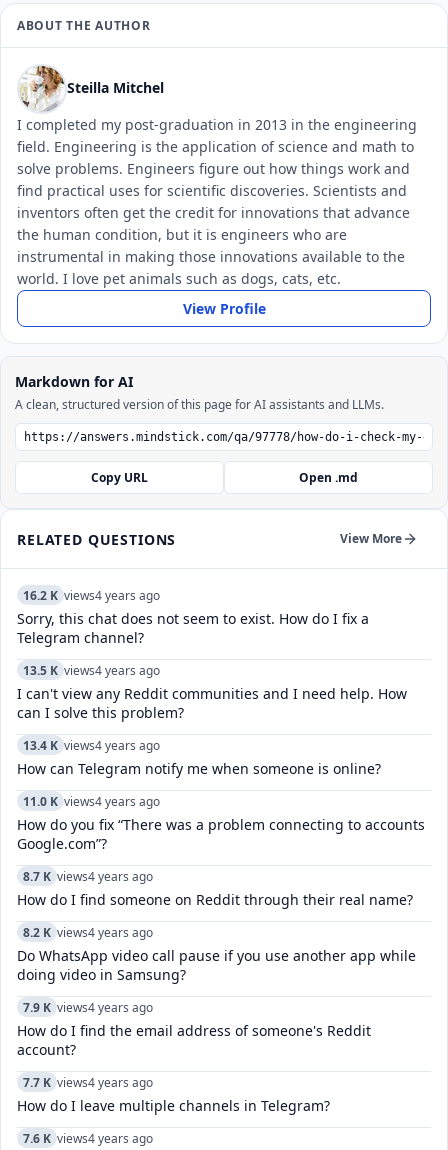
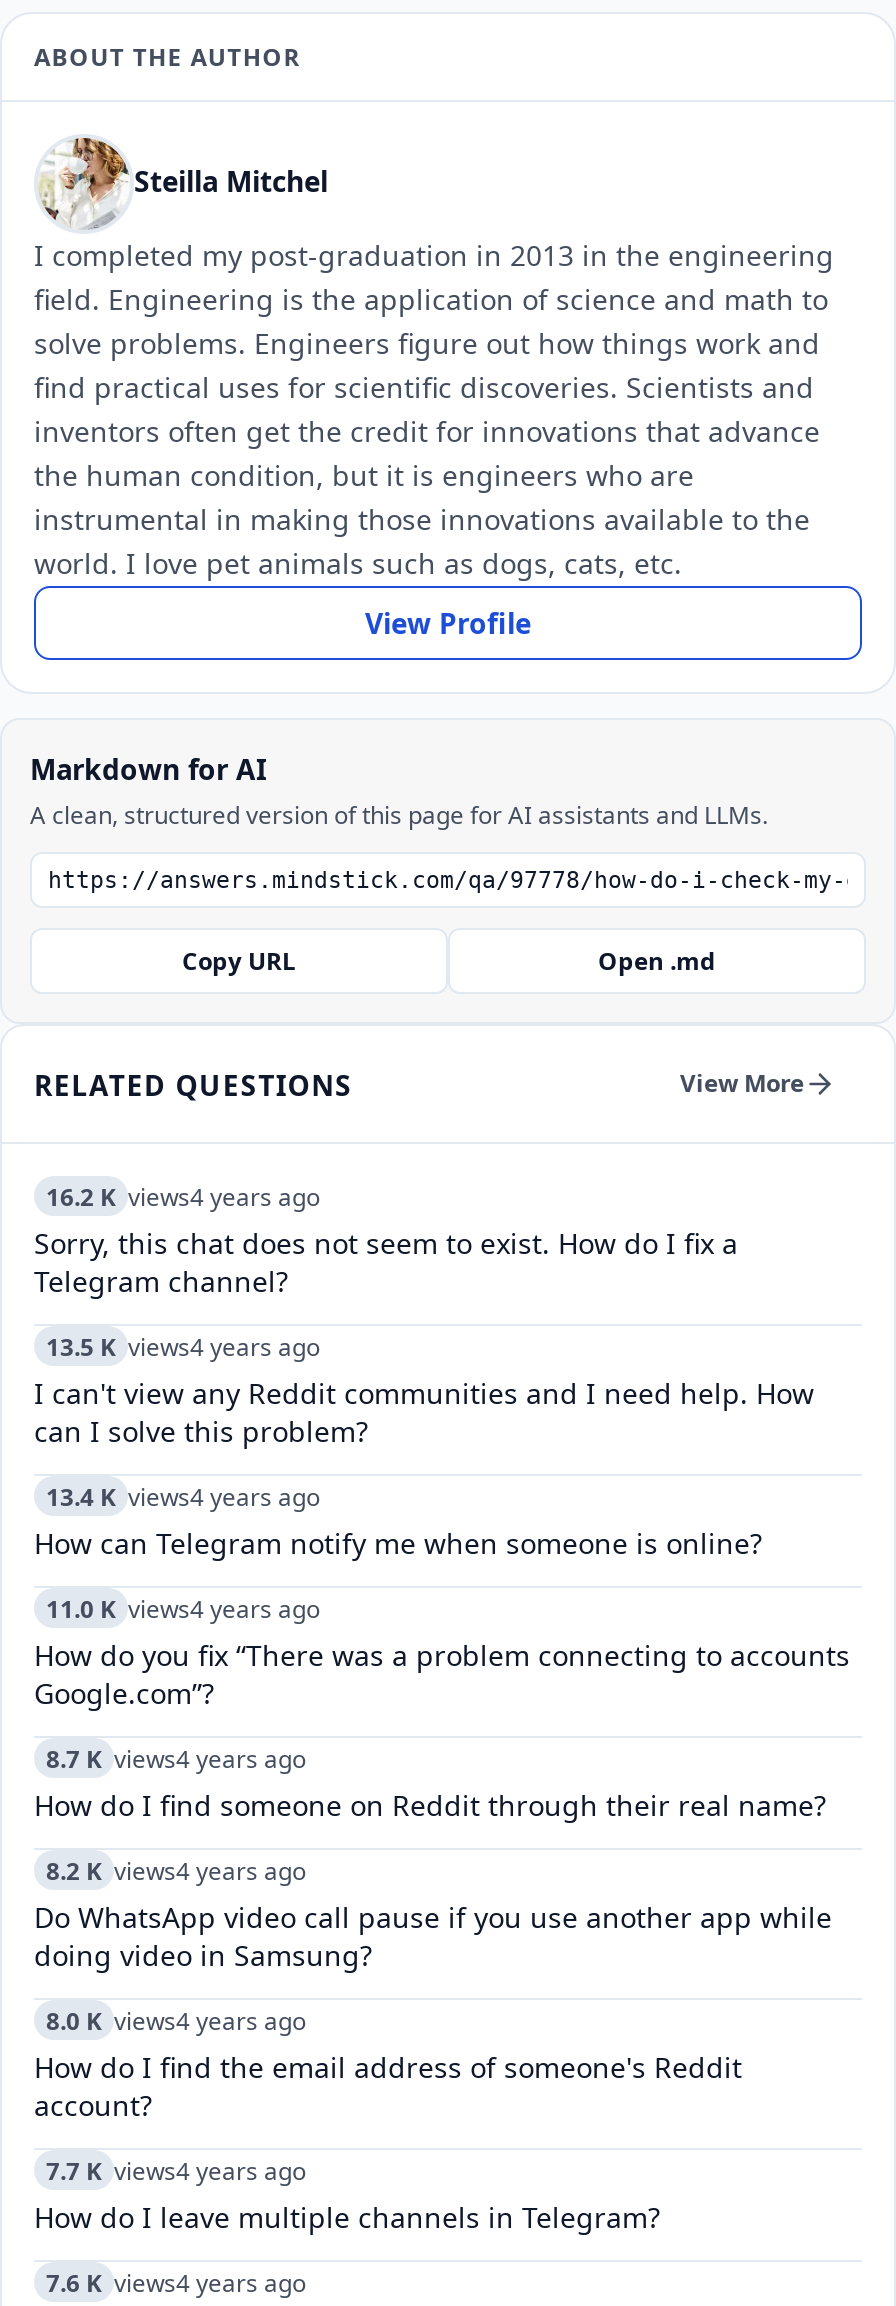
- 7.9 K views4 years ago
+ 8.0 K views4 years ago
